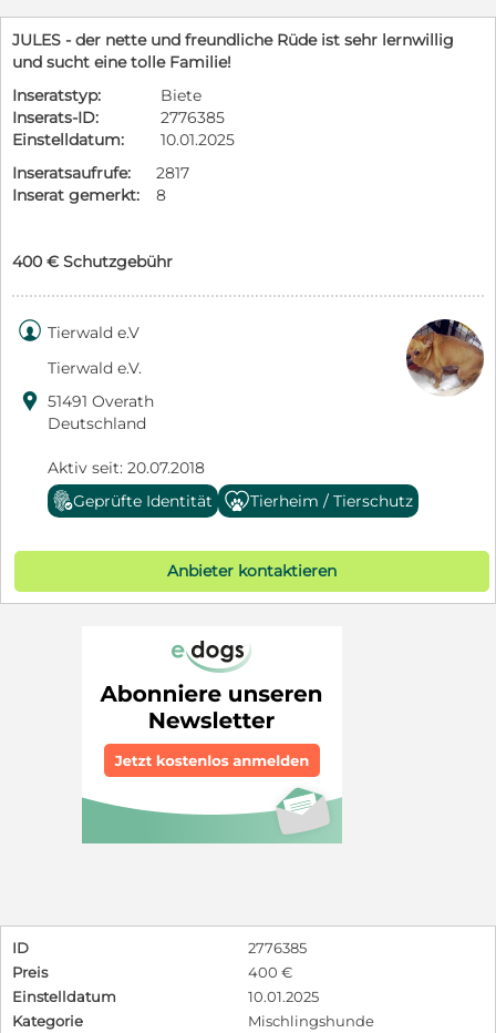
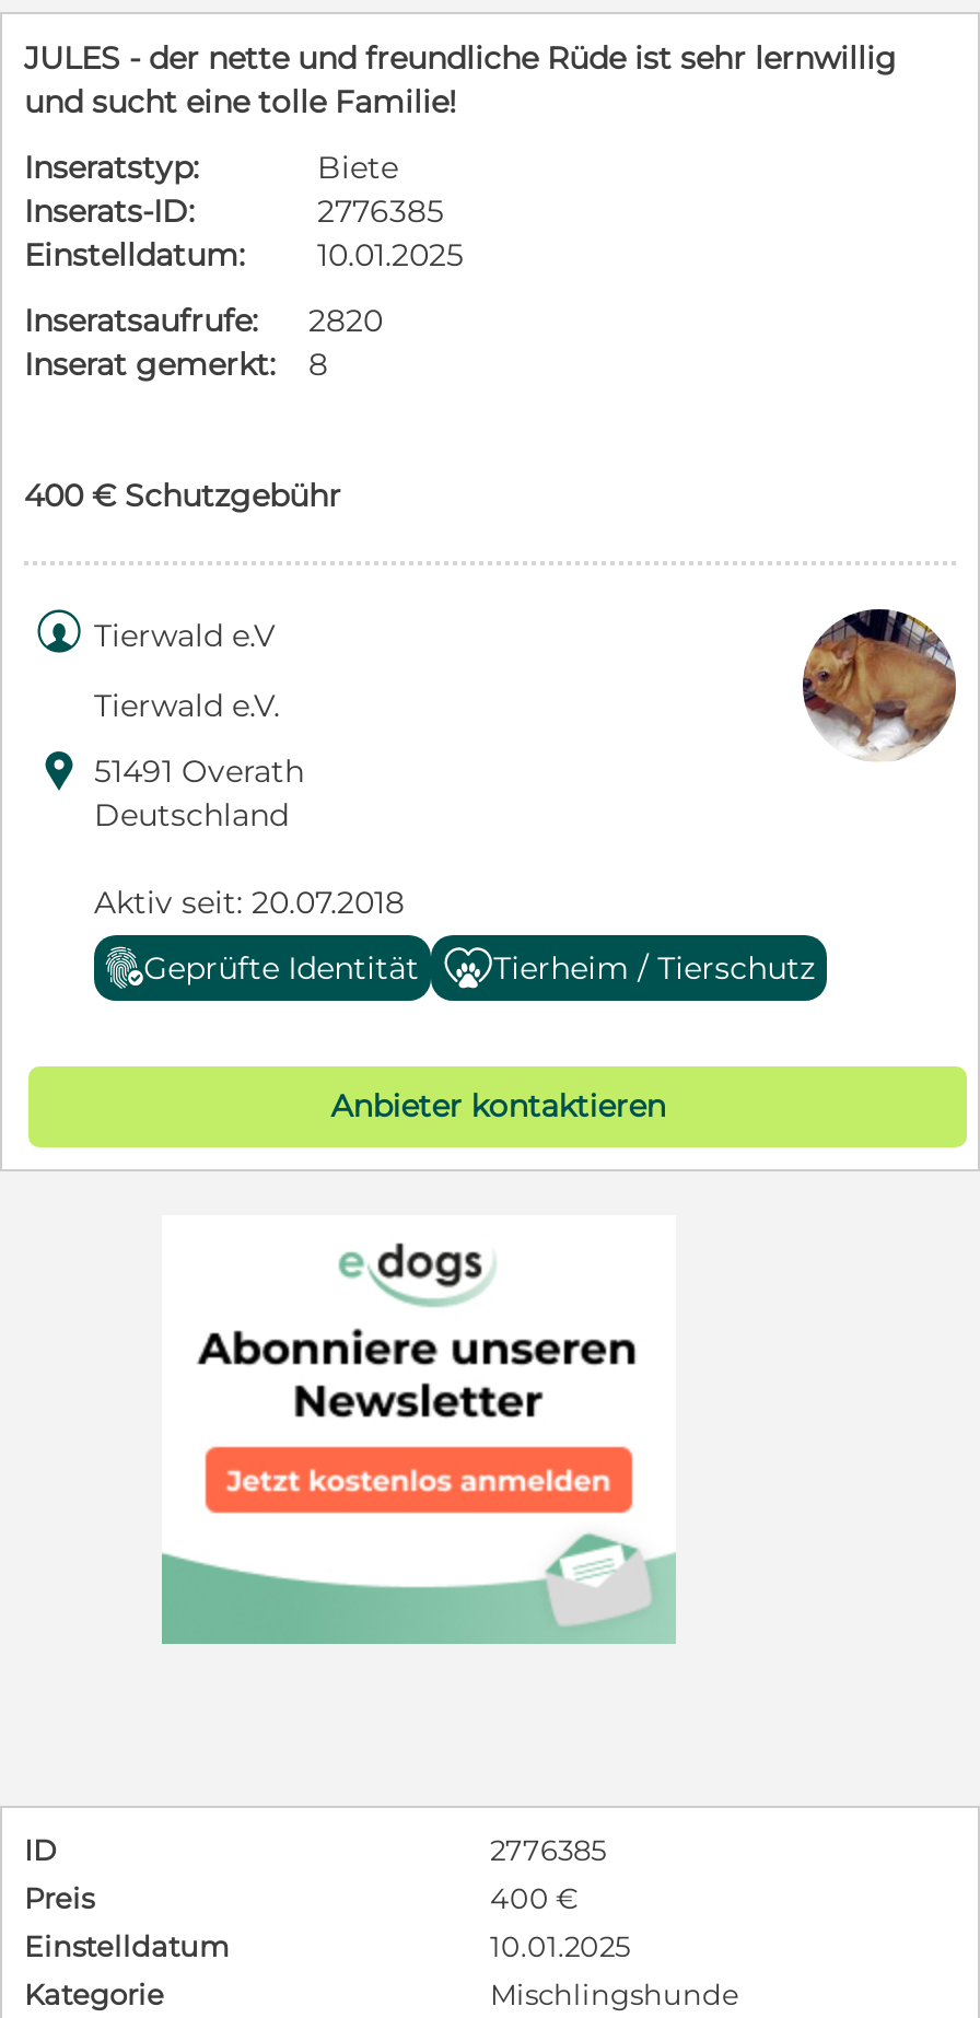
- Inseratsaufrufe: 2817
+ Inseratsaufrufe: 2820
